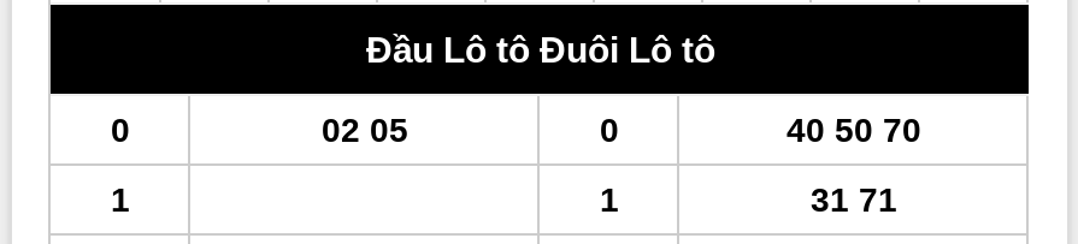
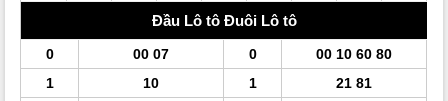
- 02 05
+ 00 07

- 40 50 70
+ 00 10 60 80

- 31 71
+ 21 81

+ 10
